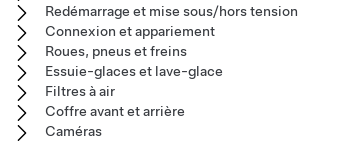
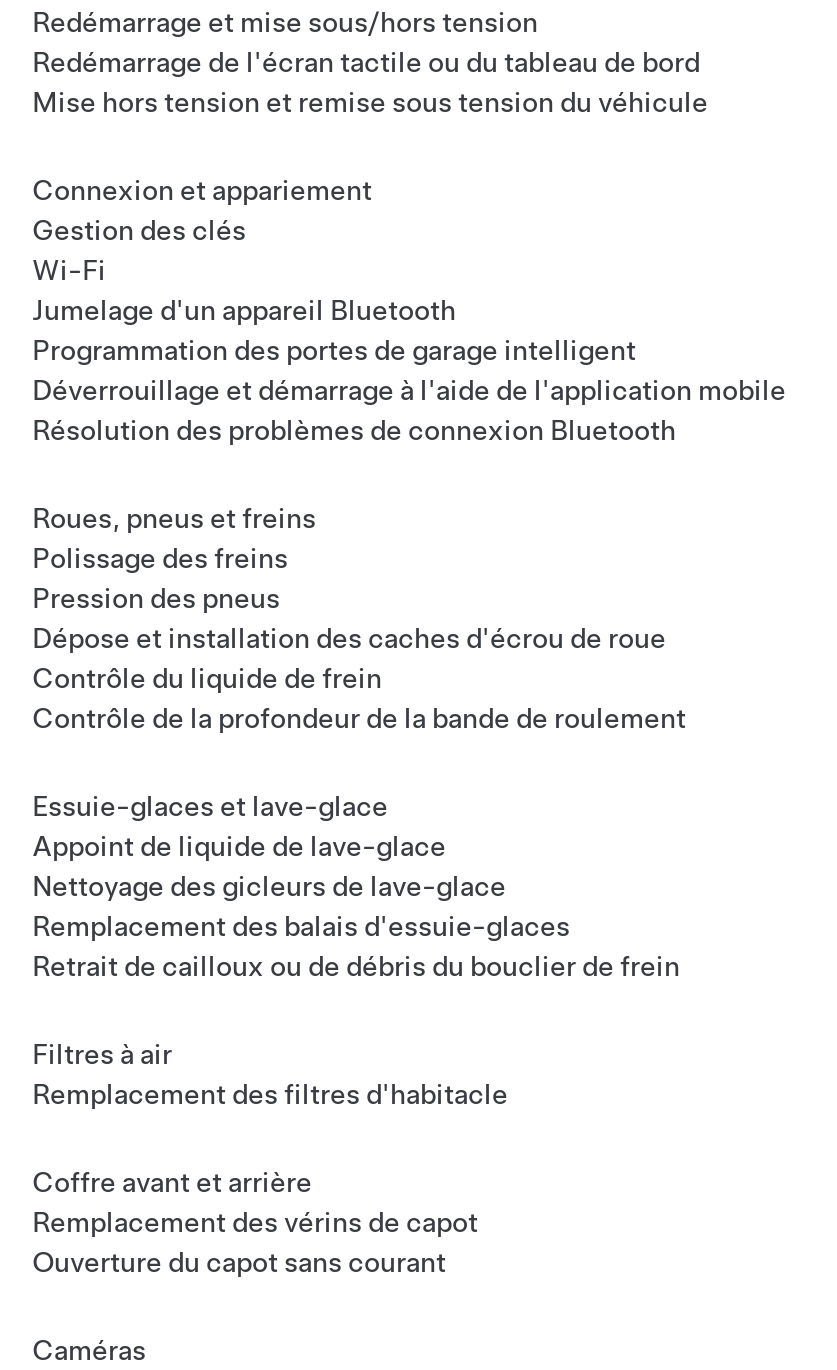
+ Redémarrage de l'écran tactile ou du tableau de bord
+ Mise hors tension et remise sous tension du véhicule

+ Gestion des clés
+ Wi-Fi
+ Jumelage d'un appareil Bluetooth
+ Programmation des portes de garage intelligent
+ Déverrouillage et démarrage à l'aide de l'application mobile
+ Résolution des problèmes de connexion Bluetooth

+ Polissage des freins
+ Pression des pneus
+ Dépose et installation des caches d'écrou de roue
+ Contrôle du liquide de frein
+ Contrôle de la profondeur de la bande de roulement

+ Appoint de liquide de lave-glace
+ Nettoyage des gicleurs de lave-glace
+ Remplacement des balais d'essuie-glaces
+ Retrait de cailloux ou de débris du bouclier de frein

+ Remplacement des filtres d'habitacle

+ Remplacement des vérins de capot
+ Ouverture du capot sans courant
